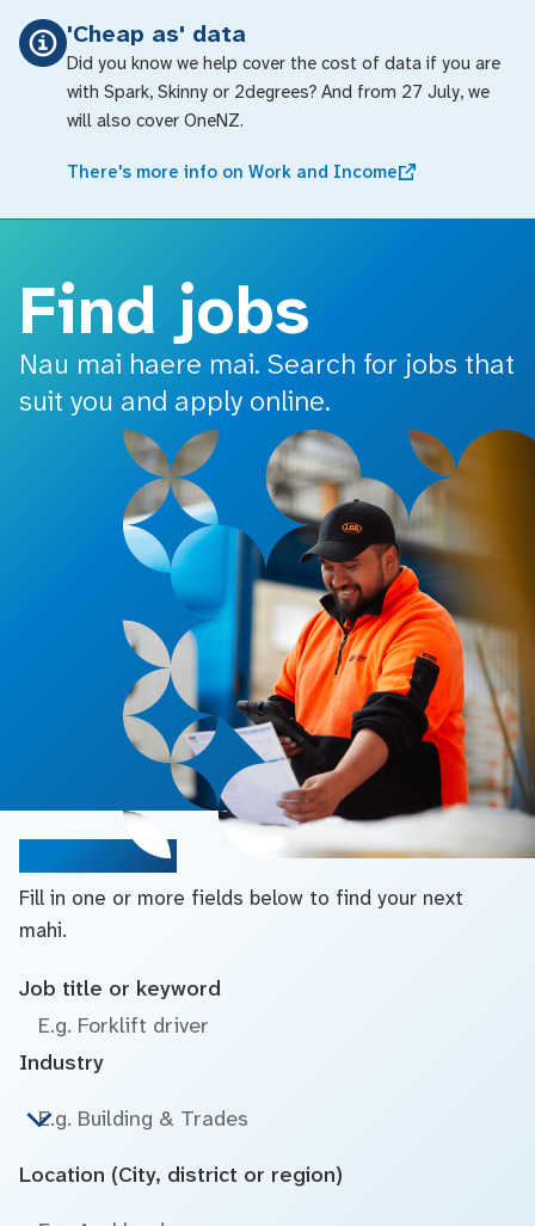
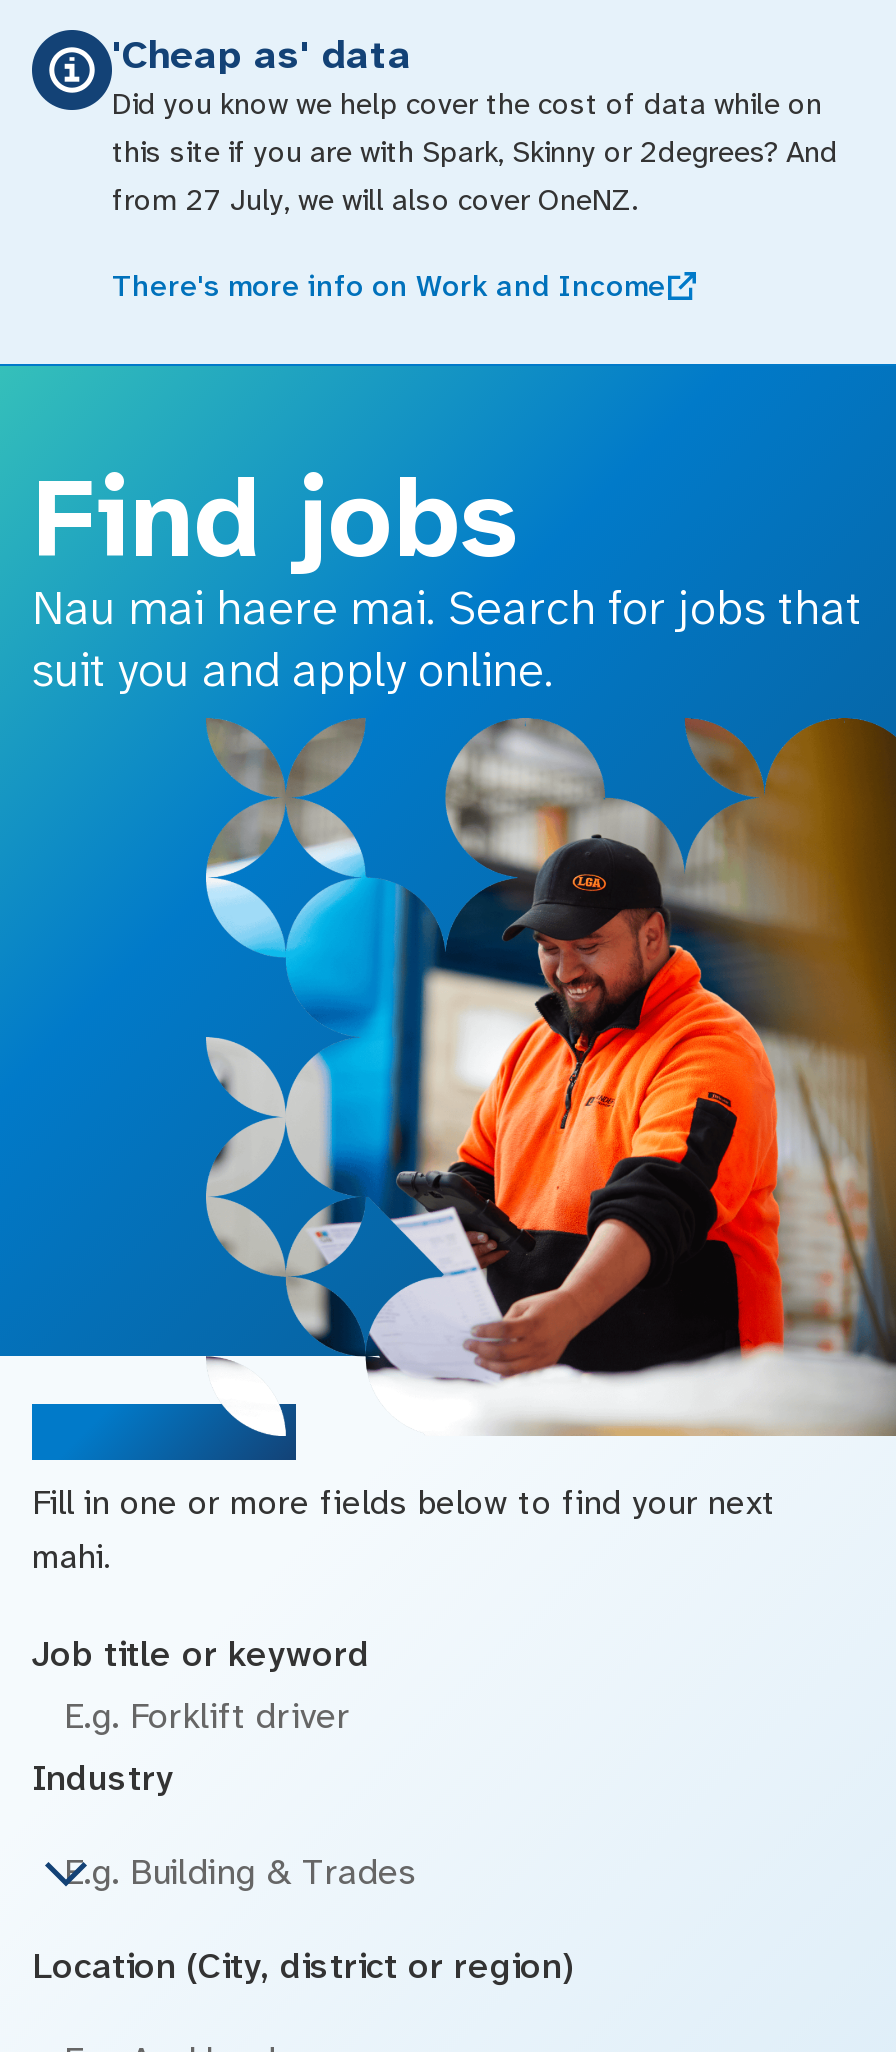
- Did you know we help cover the cost of data if you are
- with Spark, Skinny or 2degrees? And from 27 July, we
- will also cover OneNZ.
+ Did you know we help cover the cost of data while on
+ this site if you are with Spark, Skinny or 2degrees? And
+ from 27 July, we will also cover OneNZ.
